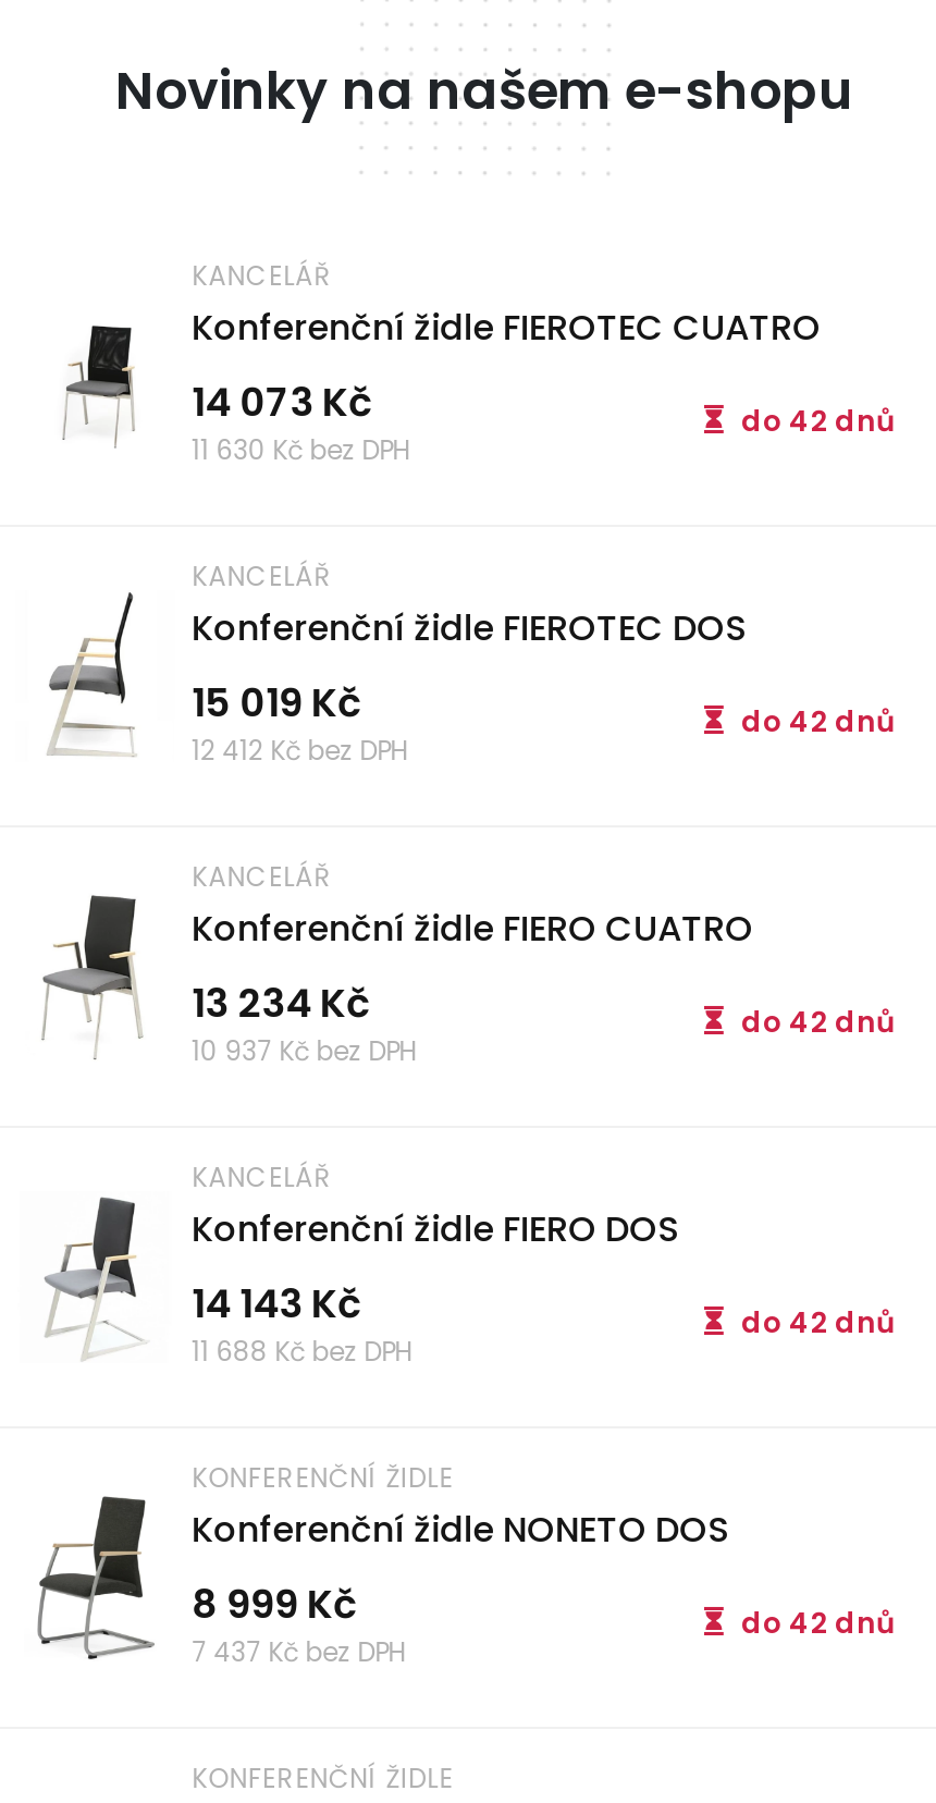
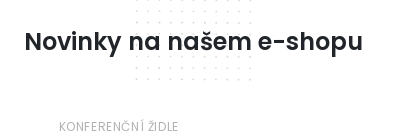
- [image]
- KANCELÁŘ
- Konferenční židle FIEROTEC CUATRO
- 14 073 Kč
- 11 630 Kč bez DPH

- do 42 dnů

- [image]
- KANCELÁŘ
- Konferenční židle FIEROTEC DOS
- 15 019 Kč
- 12 412 Kč bez DPH

- do 42 dnů

- [image]
- KANCELÁŘ
- Konferenční židle FIERO CUATRO
- 13 234 Kč
- 10 937 Kč bez DPH

- do 42 dnů

- [image]
- KANCELÁŘ
- Konferenční židle FIERO DOS
- 14 143 Kč
- 11 688 Kč bez DPH

- do 42 dnů

- [image]
- KONFERENČNÍ ŽIDLE
- Konferenční židle NONETO DOS
- 8 999 Kč
- 7 437 Kč bez DPH

- do 42 dnů
